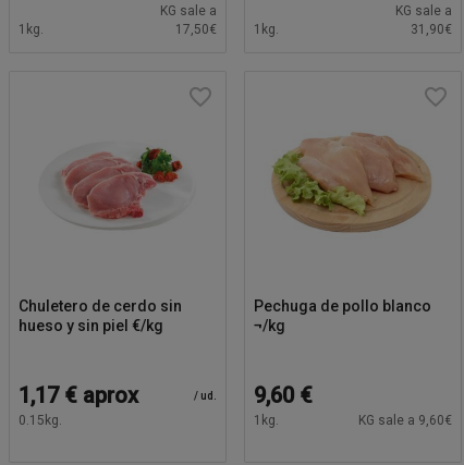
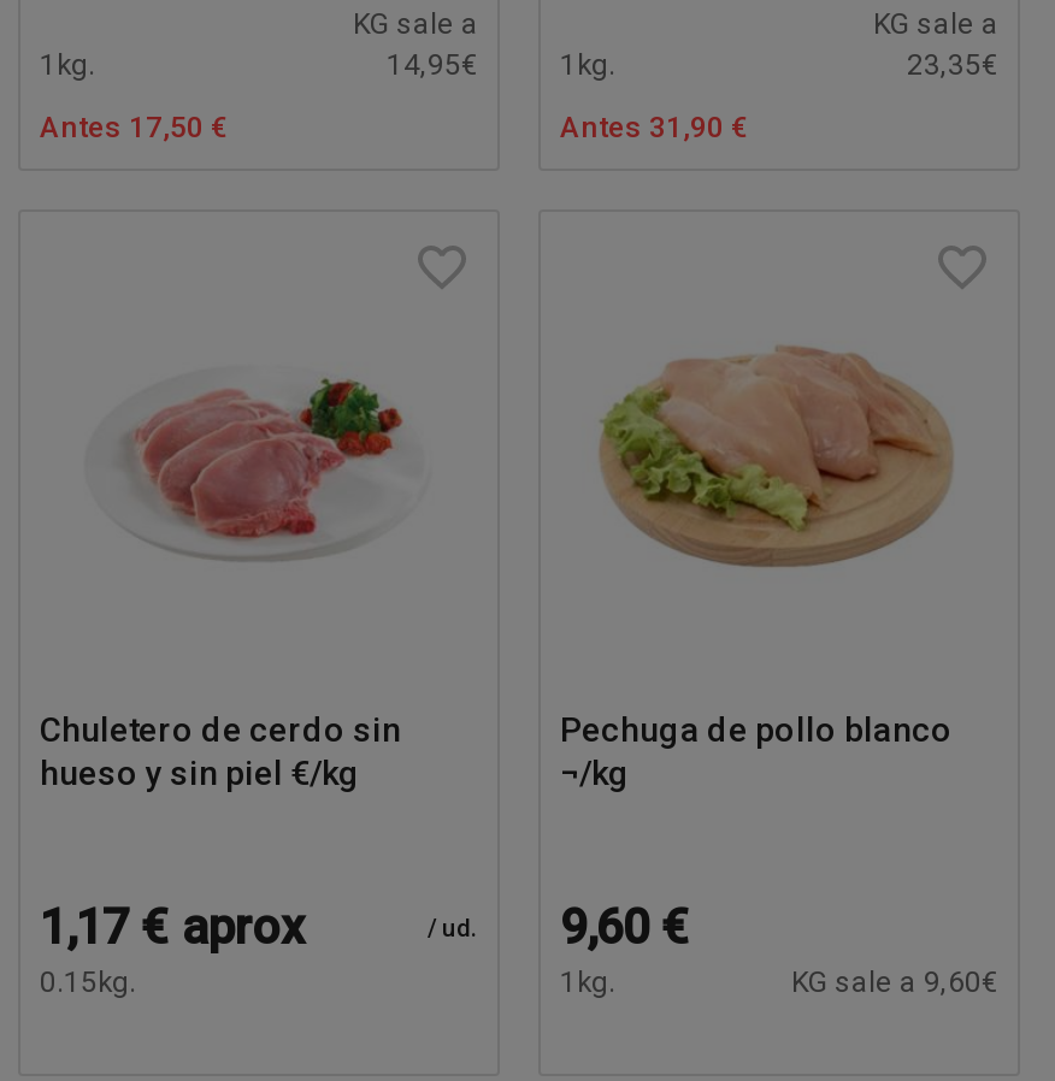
- 17,50€
+ 14,95€
+ Antes 17,50 €

- 31,90€
+ 23,35€
+ Antes 31,90 €
